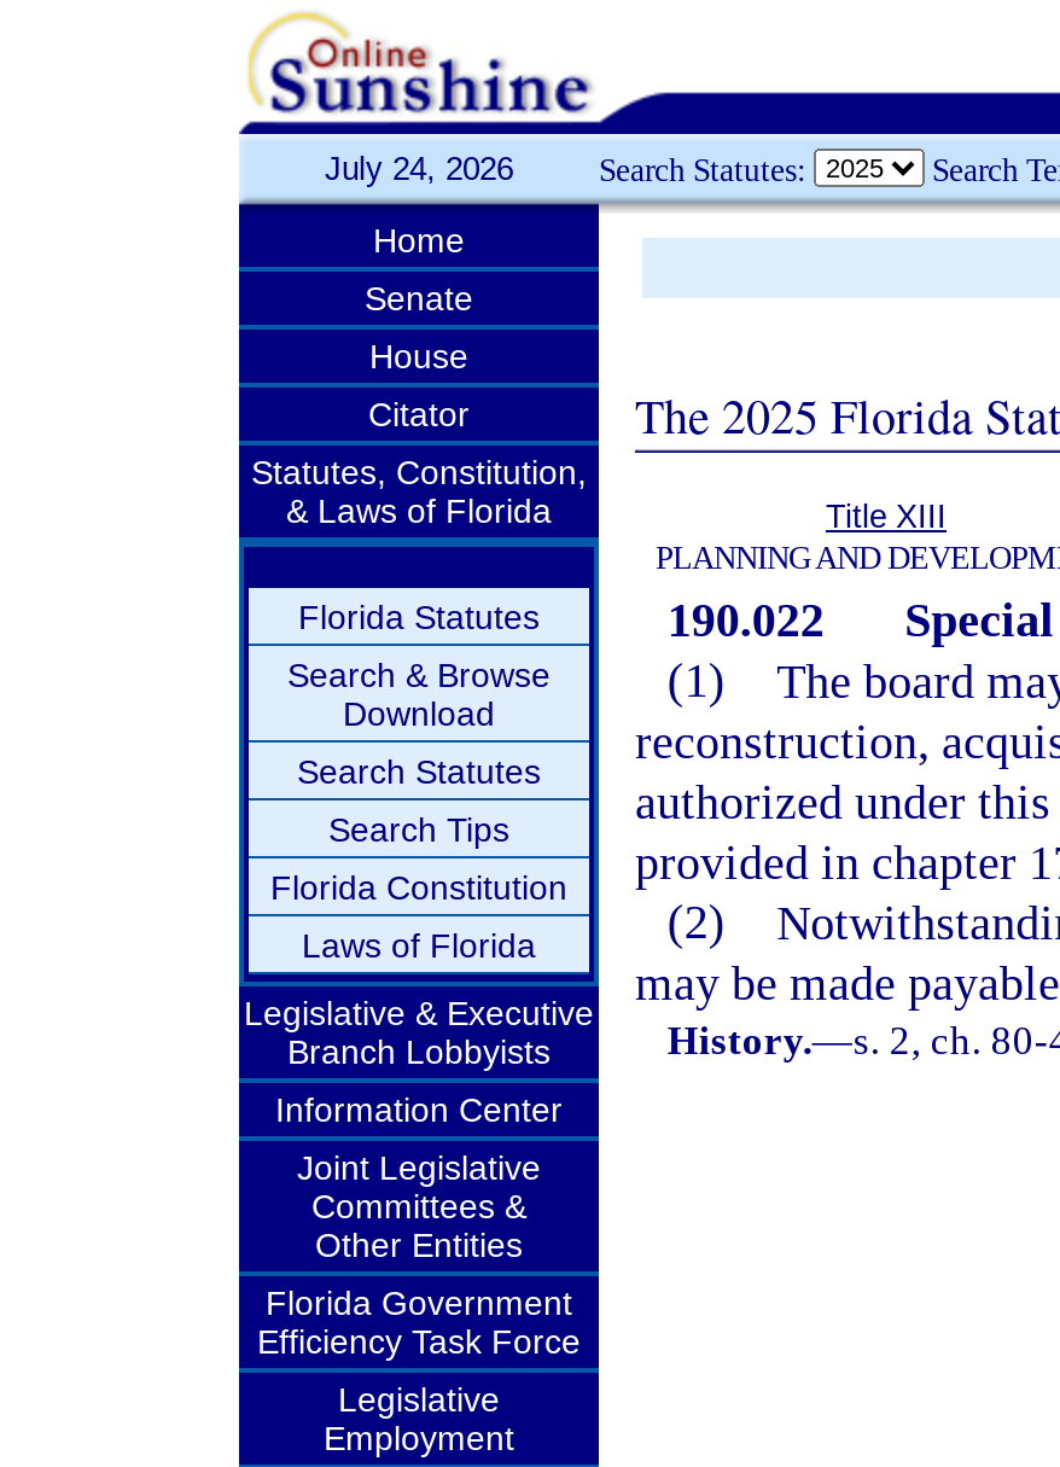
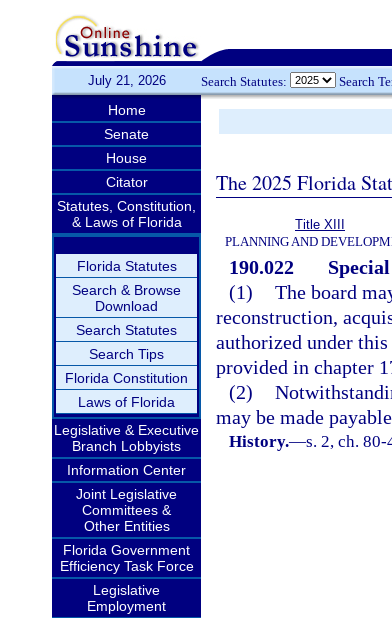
- July 24, 2026
+ July 21, 2026
